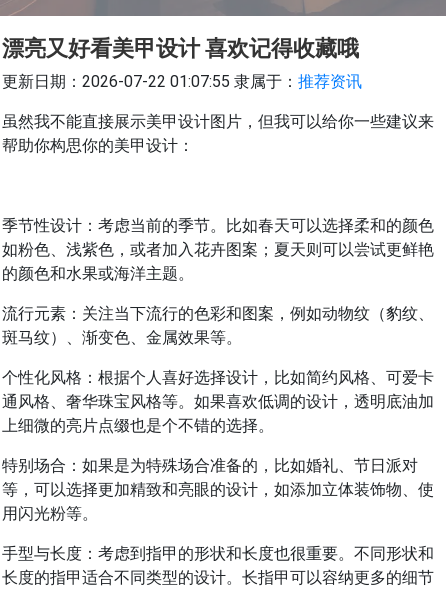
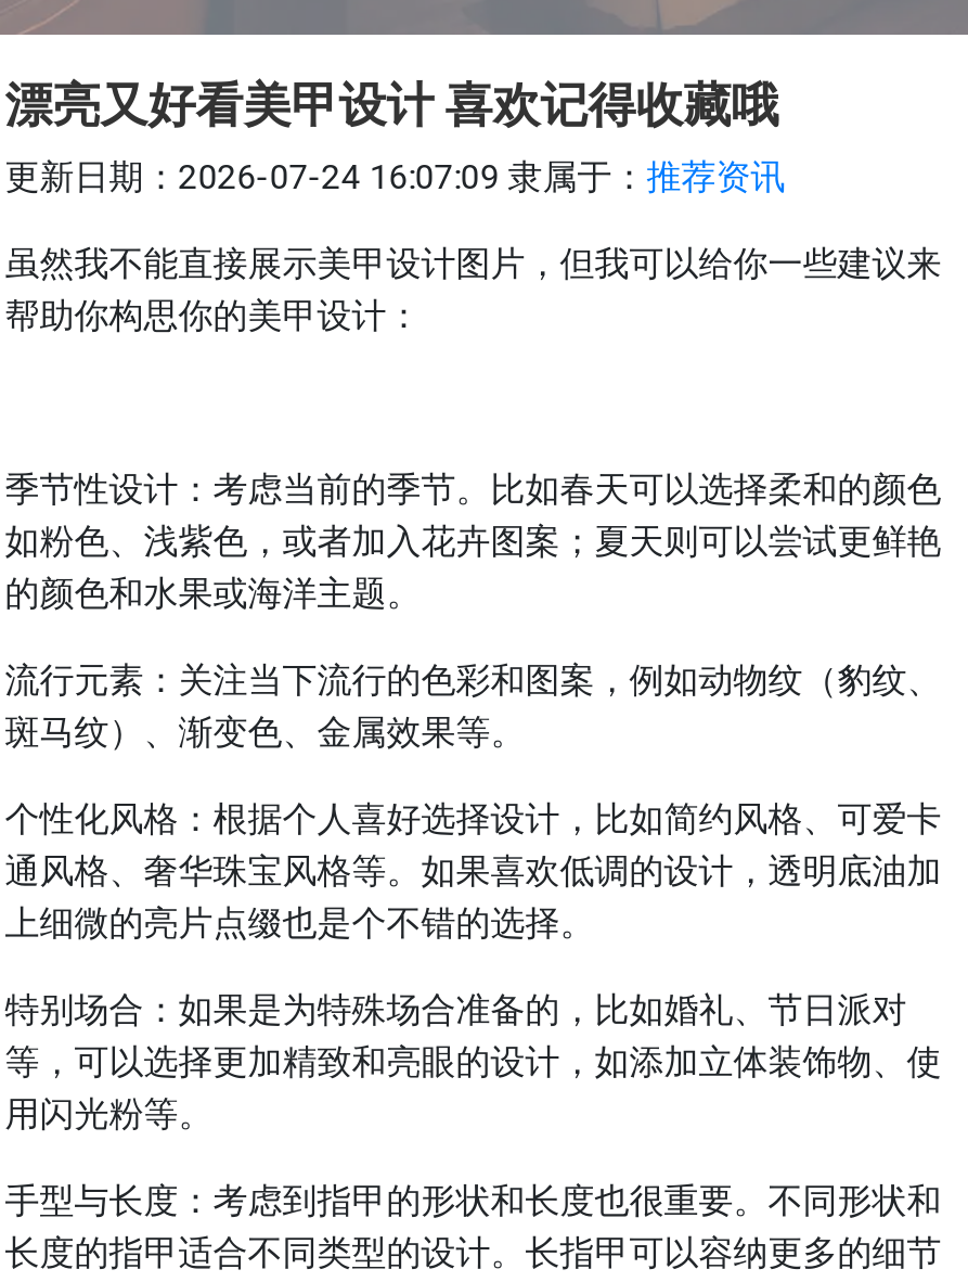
- 更新日期：2026-07-22 01:07:55隶属于：推荐资讯
+ 更新日期：2026-07-24 16:07:09隶属于：推荐资讯
